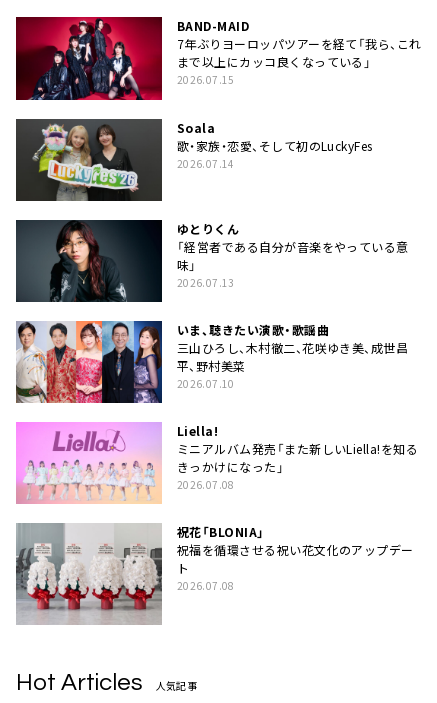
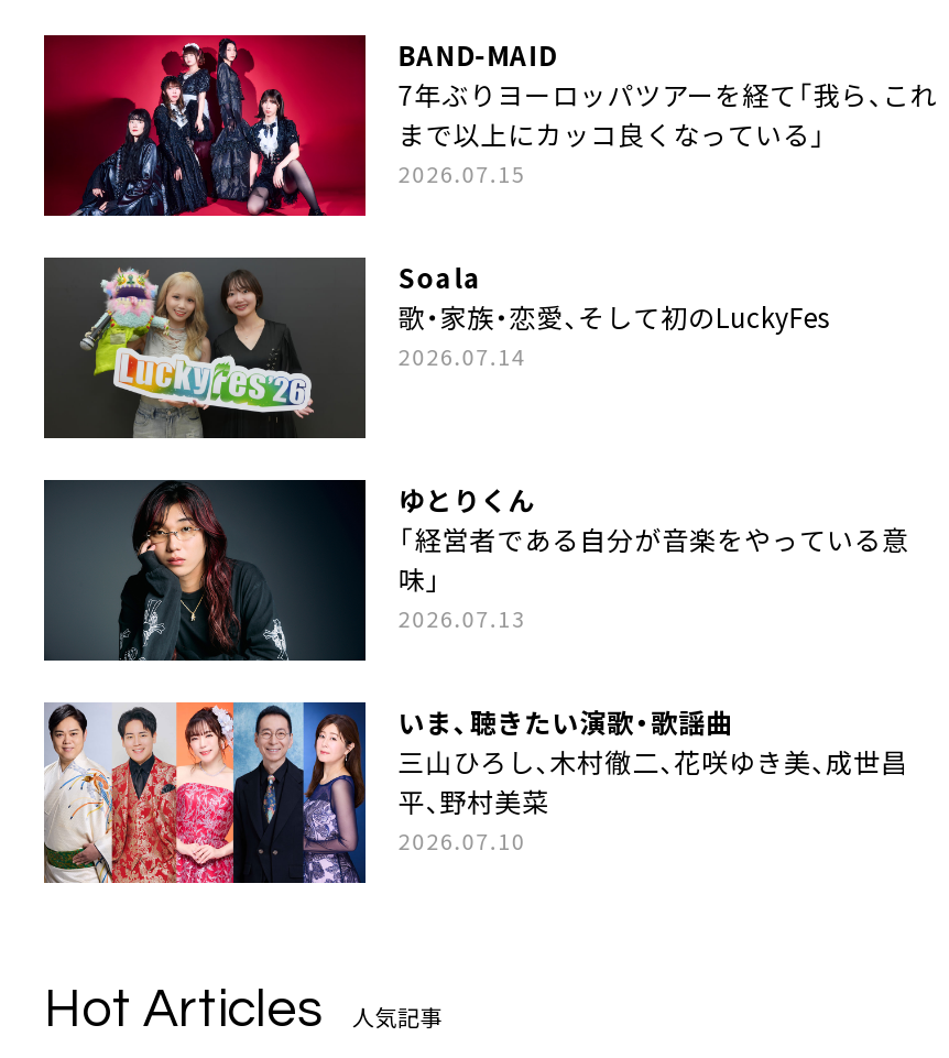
- [image]
- Liella!
- ミニアルバム発売「また新しいLiella!を知る
- きっかけになった」
- 2026.07.08
- 祝花「BLONIA」
- 祝福を循環させる祝い花文化のアップデー
- ト
- 2026.07.08

- [image]
